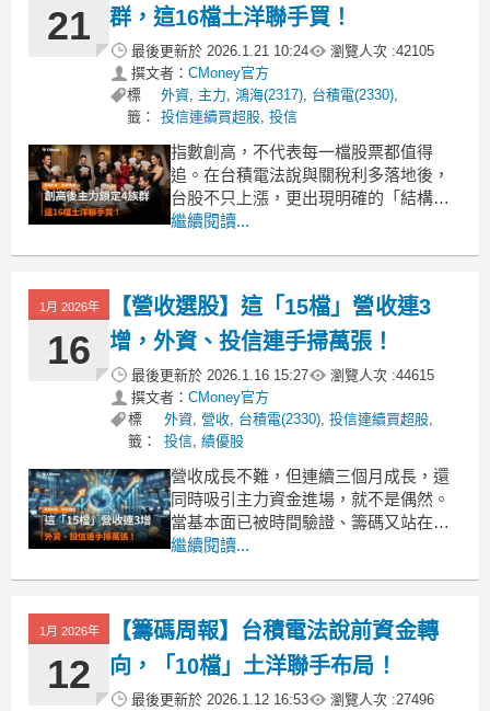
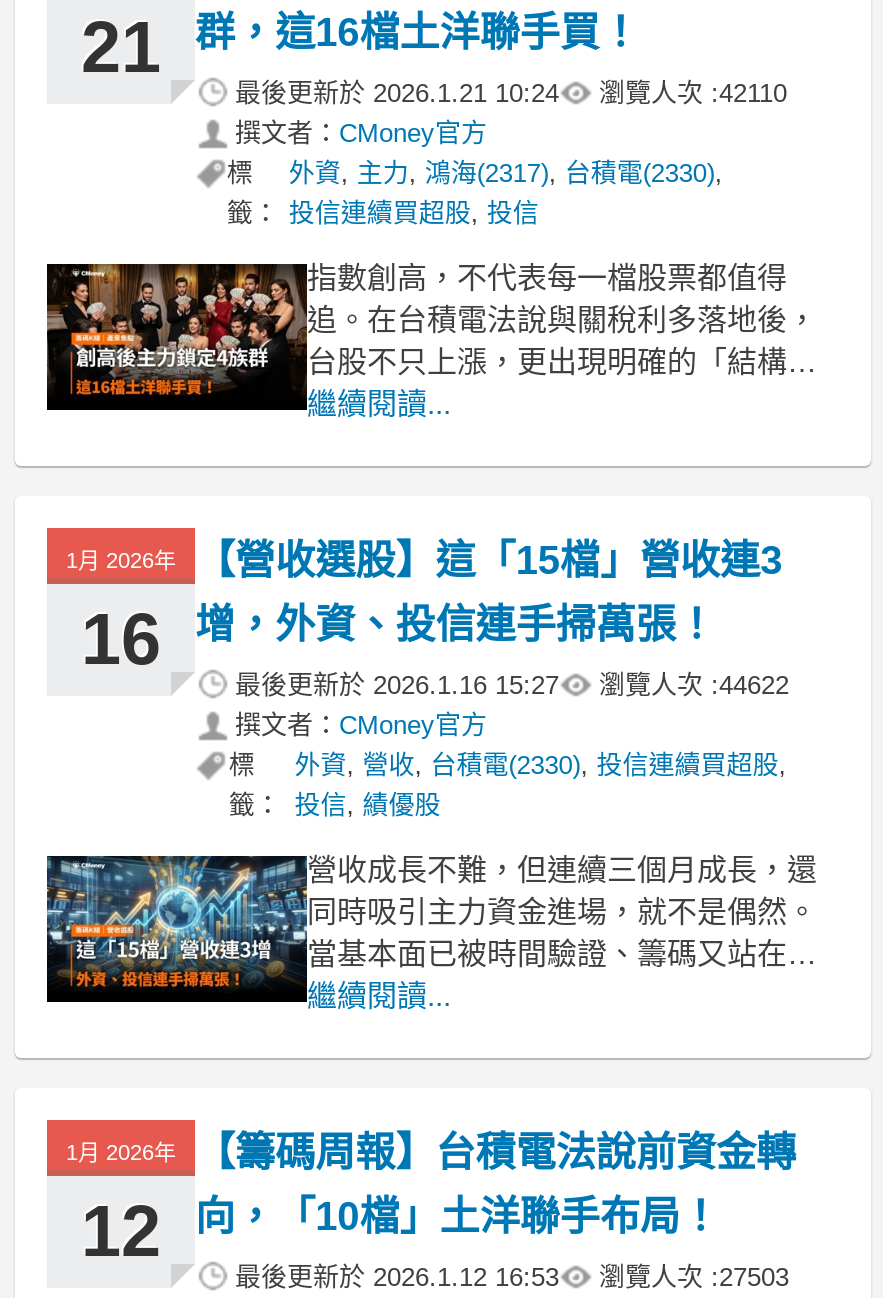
- 最後更新於2026.1.21 10:24 瀏覽人次 : 42105
+ 最後更新於2026.1.21 10:24 瀏覽人次 : 42110

- 最後更新於2026.1.16 15:27 瀏覽人次 : 44615
+ 最後更新於2026.1.16 15:27 瀏覽人次 : 44622

- 最後更新於2026.1.12 16:53 瀏覽人次 : 27496
+ 最後更新於2026.1.12 16:53 瀏覽人次 : 27503
